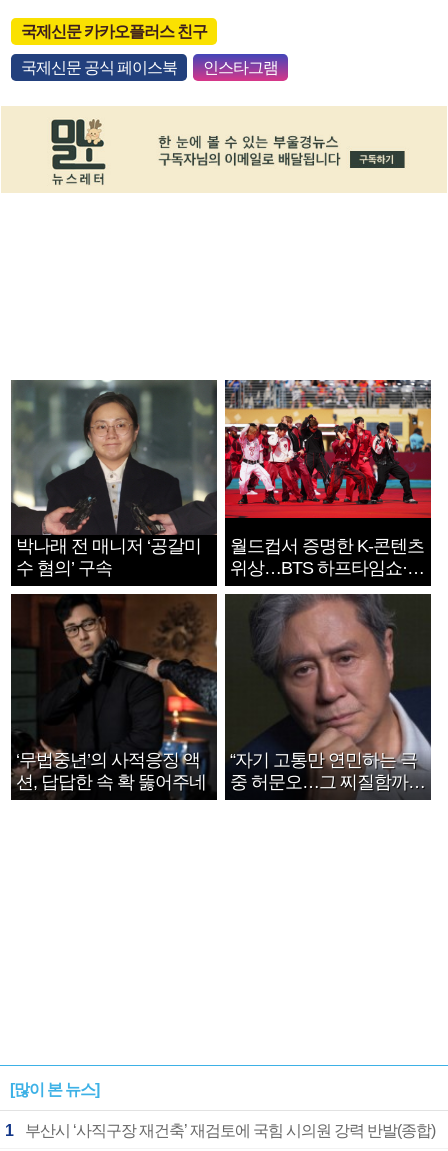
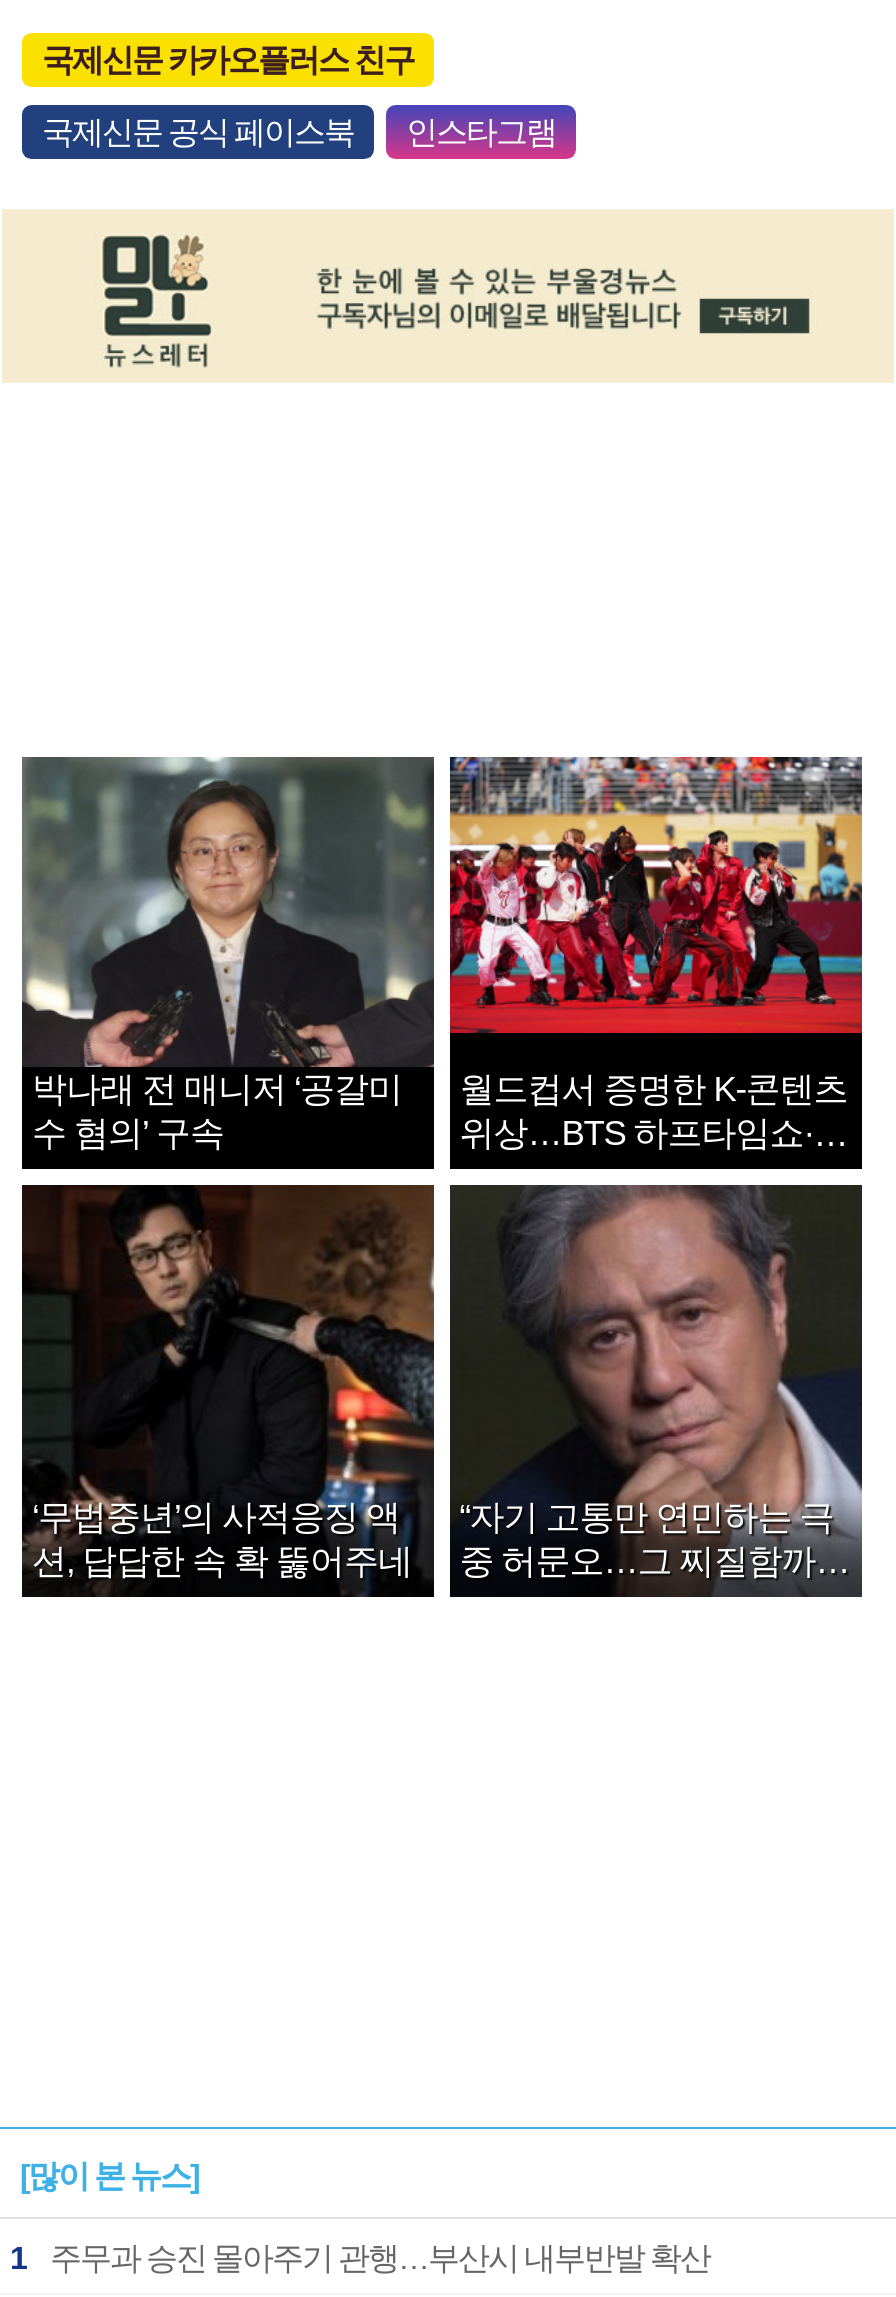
- 부산시 ‘사직구장 재건축’ 재검토에 국힘 시의원 강력 반발(종합)
+ 주무과 승진 몰아주기 관행…부산시 내부반발 확산
